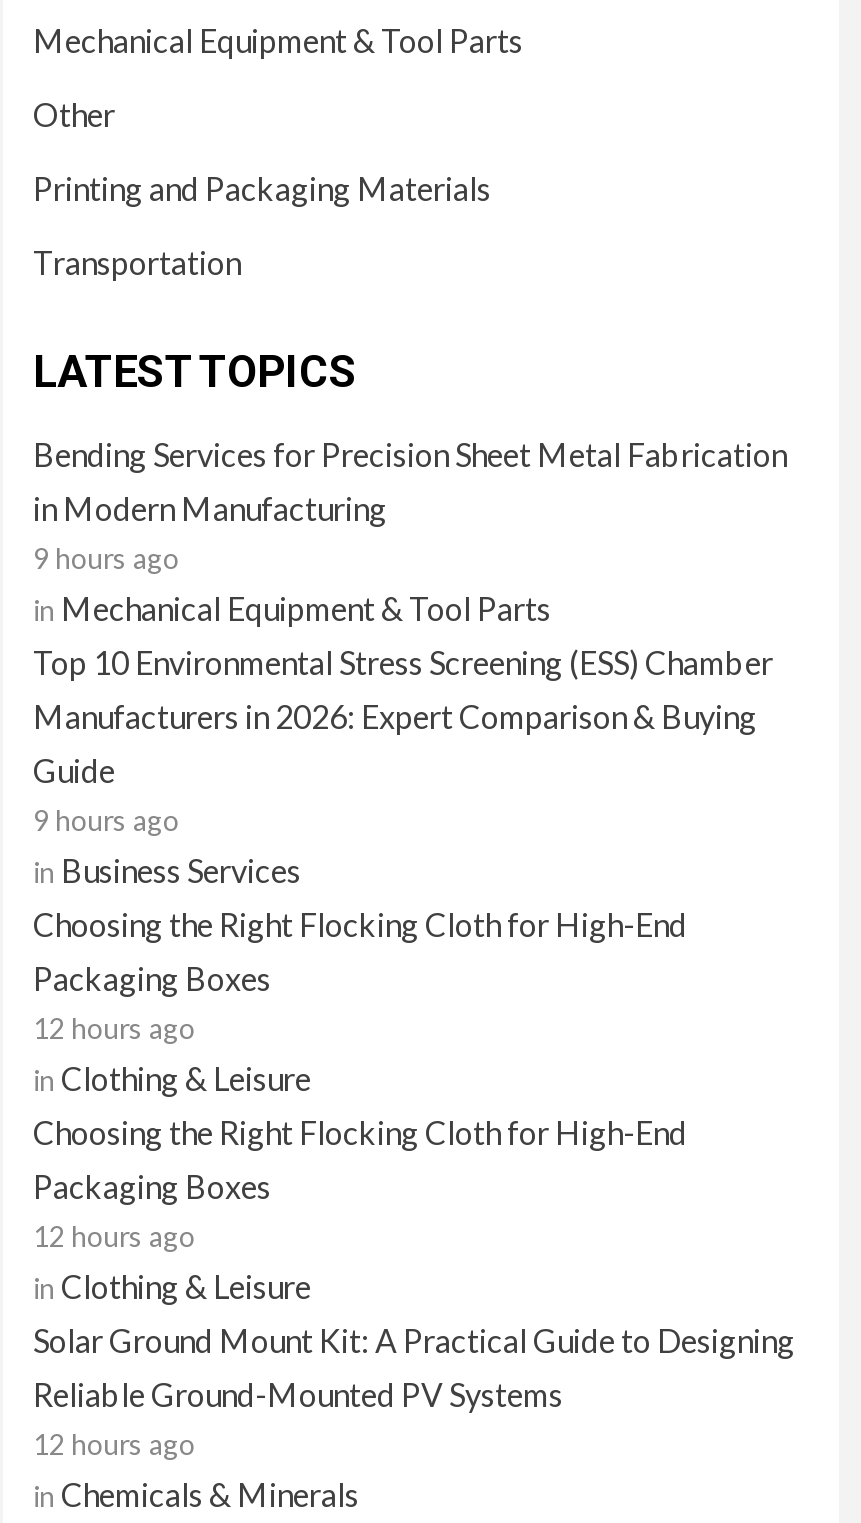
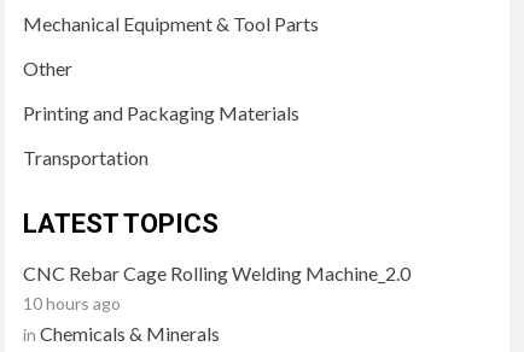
- Bending Services for Precision Sheet Metal Fabrication
- in Modern Manufacturing
- 9 hours ago
- in Mechanical Equipment & Tool Parts
- Top 10 Environmental Stress Screening (ESS) Chamber
- Manufacturers in 2026: Expert Comparison & Buying
- Guide
- 9 hours ago
- in Business Services
- Choosing the Right Flocking Cloth for High-End
- Packaging Boxes
- 12 hours ago
- in Clothing & Leisure
- Choosing the Right Flocking Cloth for High-End
- Packaging Boxes
- 12 hours ago
- in Clothing & Leisure
- Solar Ground Mount Kit: A Practical Guide to Designing
- Reliable Ground-Mounted PV Systems
- 12 hours ago
+ CNC Rebar Cage Rolling Welding Machine_2.0
+ 10 hours ago
